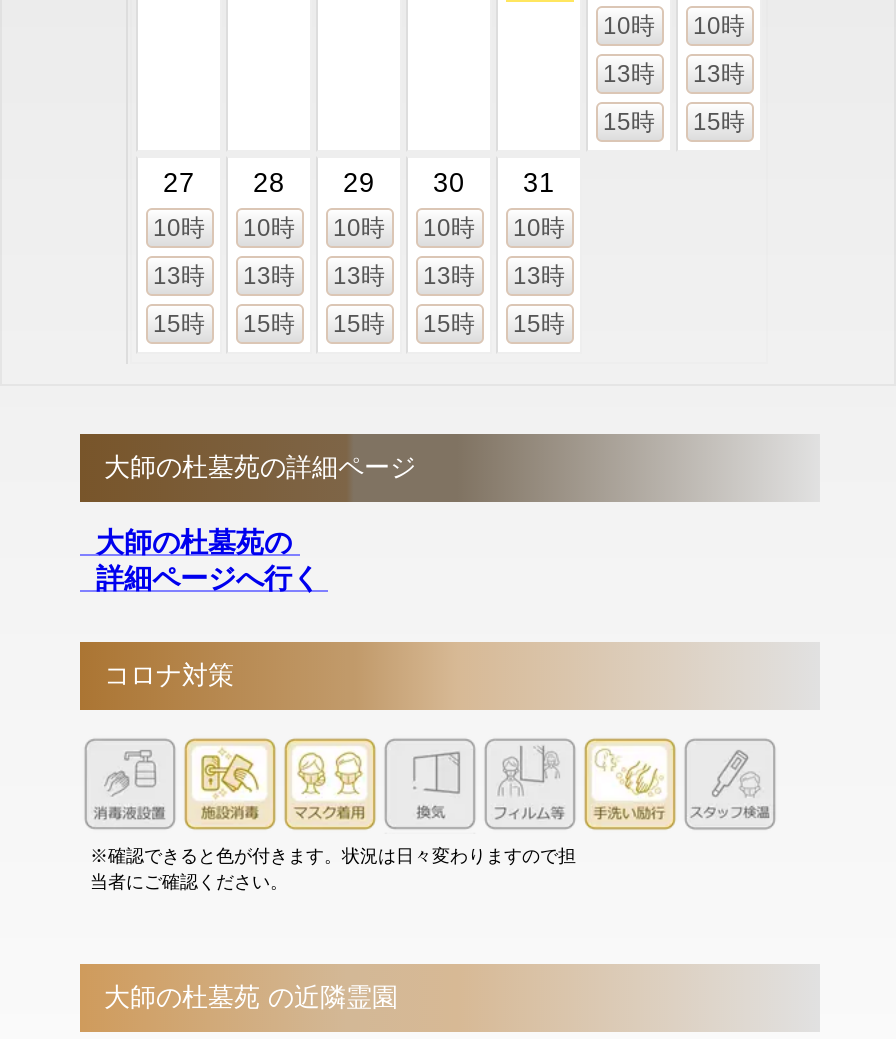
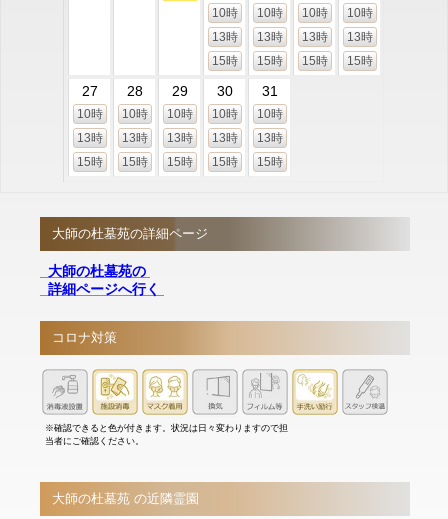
+ 10時
+ 13時
+ 15時

+ 10時
+ 13時
+ 15時
